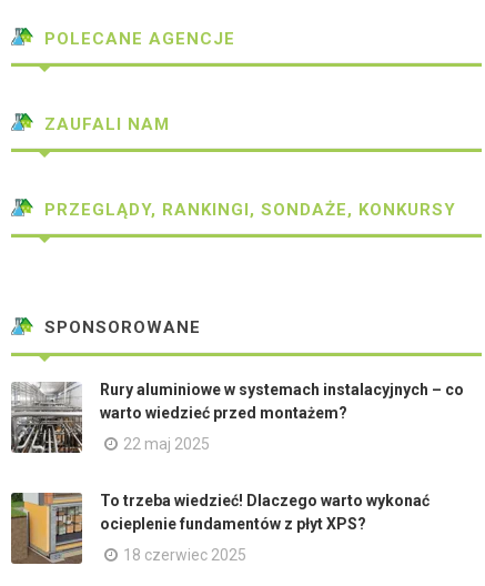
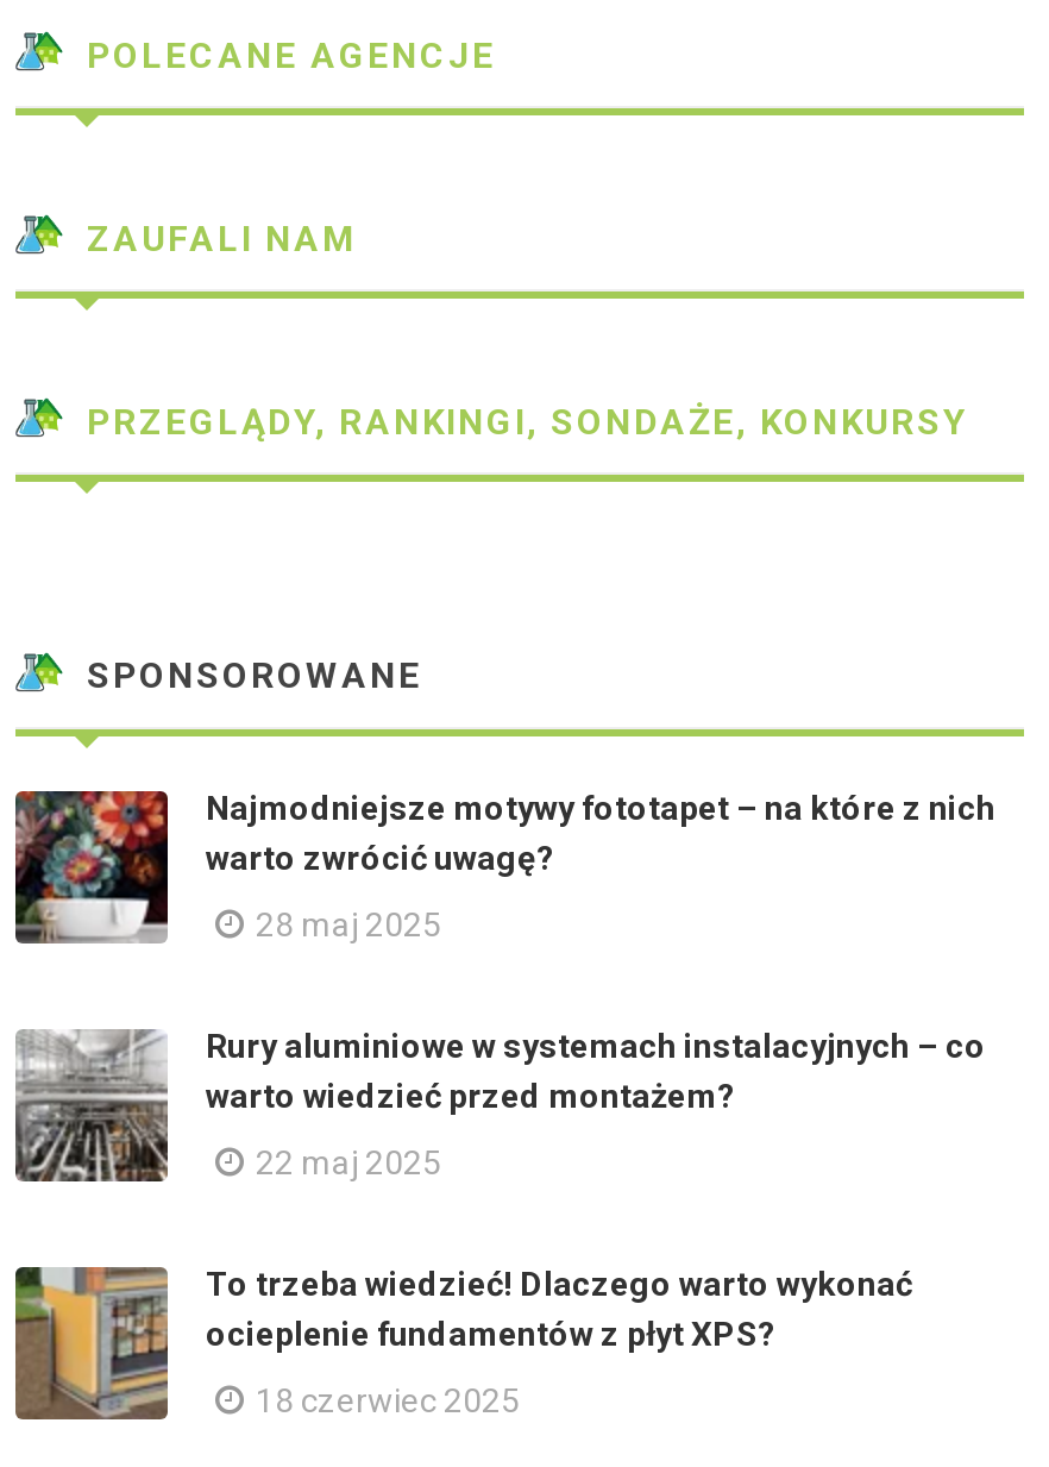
+ [image]
+ Najmodniejsze motywy fototapet – na które z nich
+ warto zwrócić uwagę?
+ 28 maj 2025
